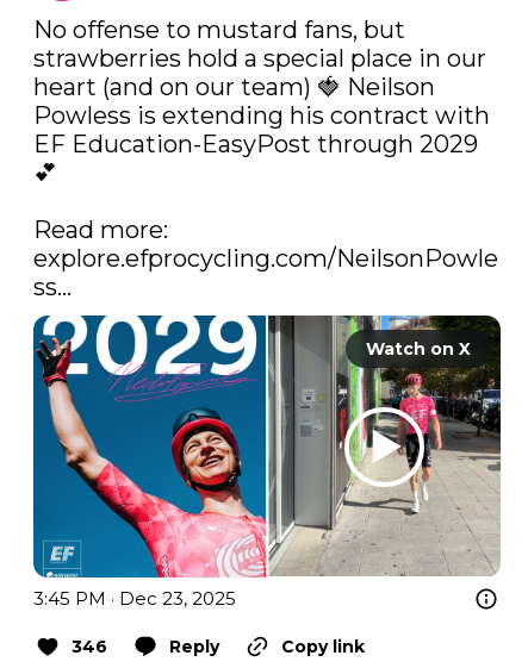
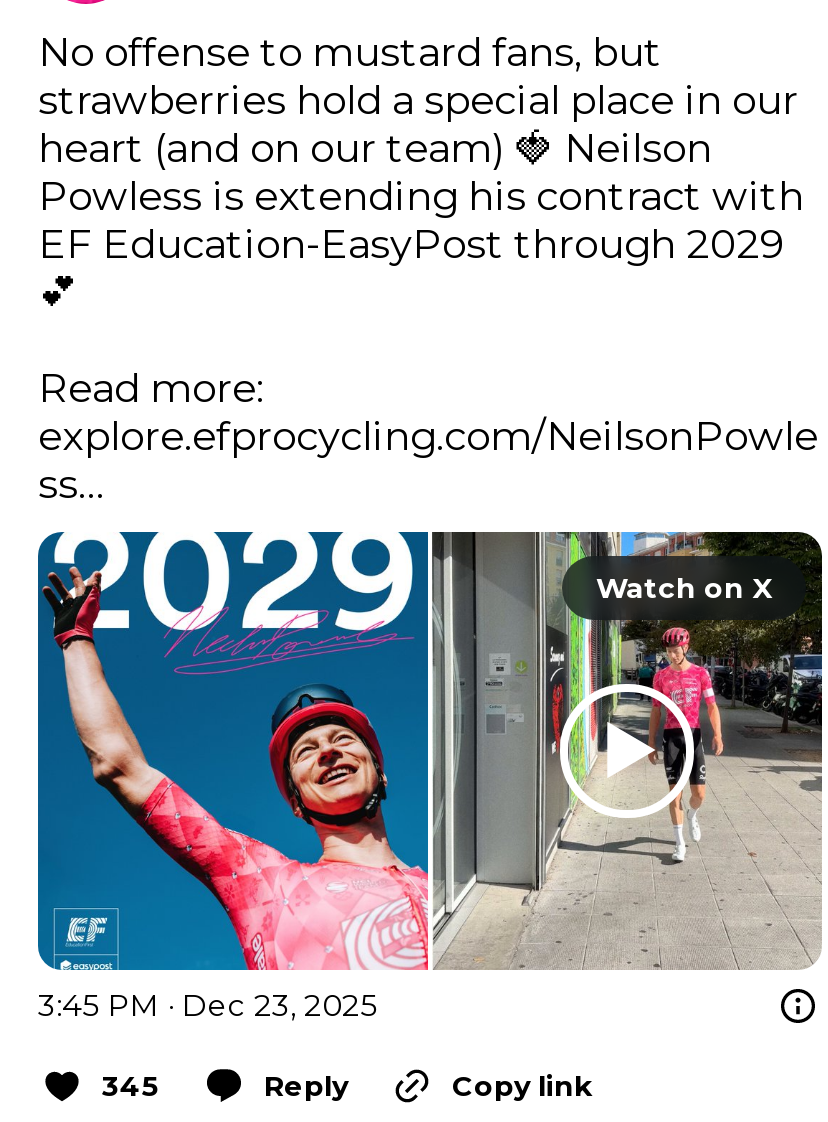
- 346
+ 345
